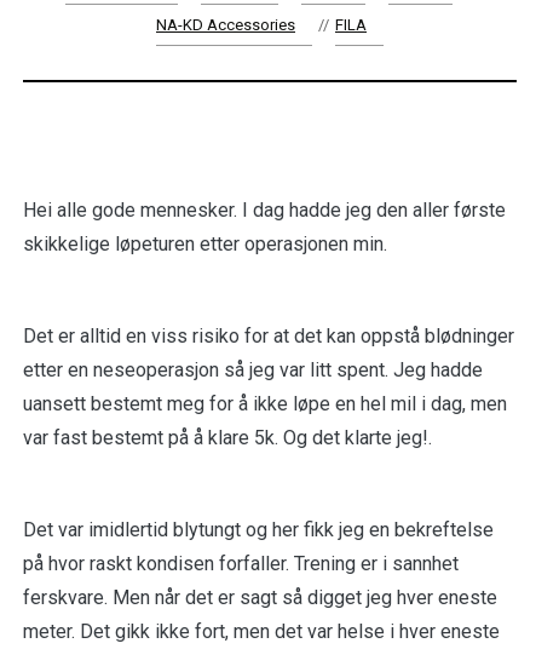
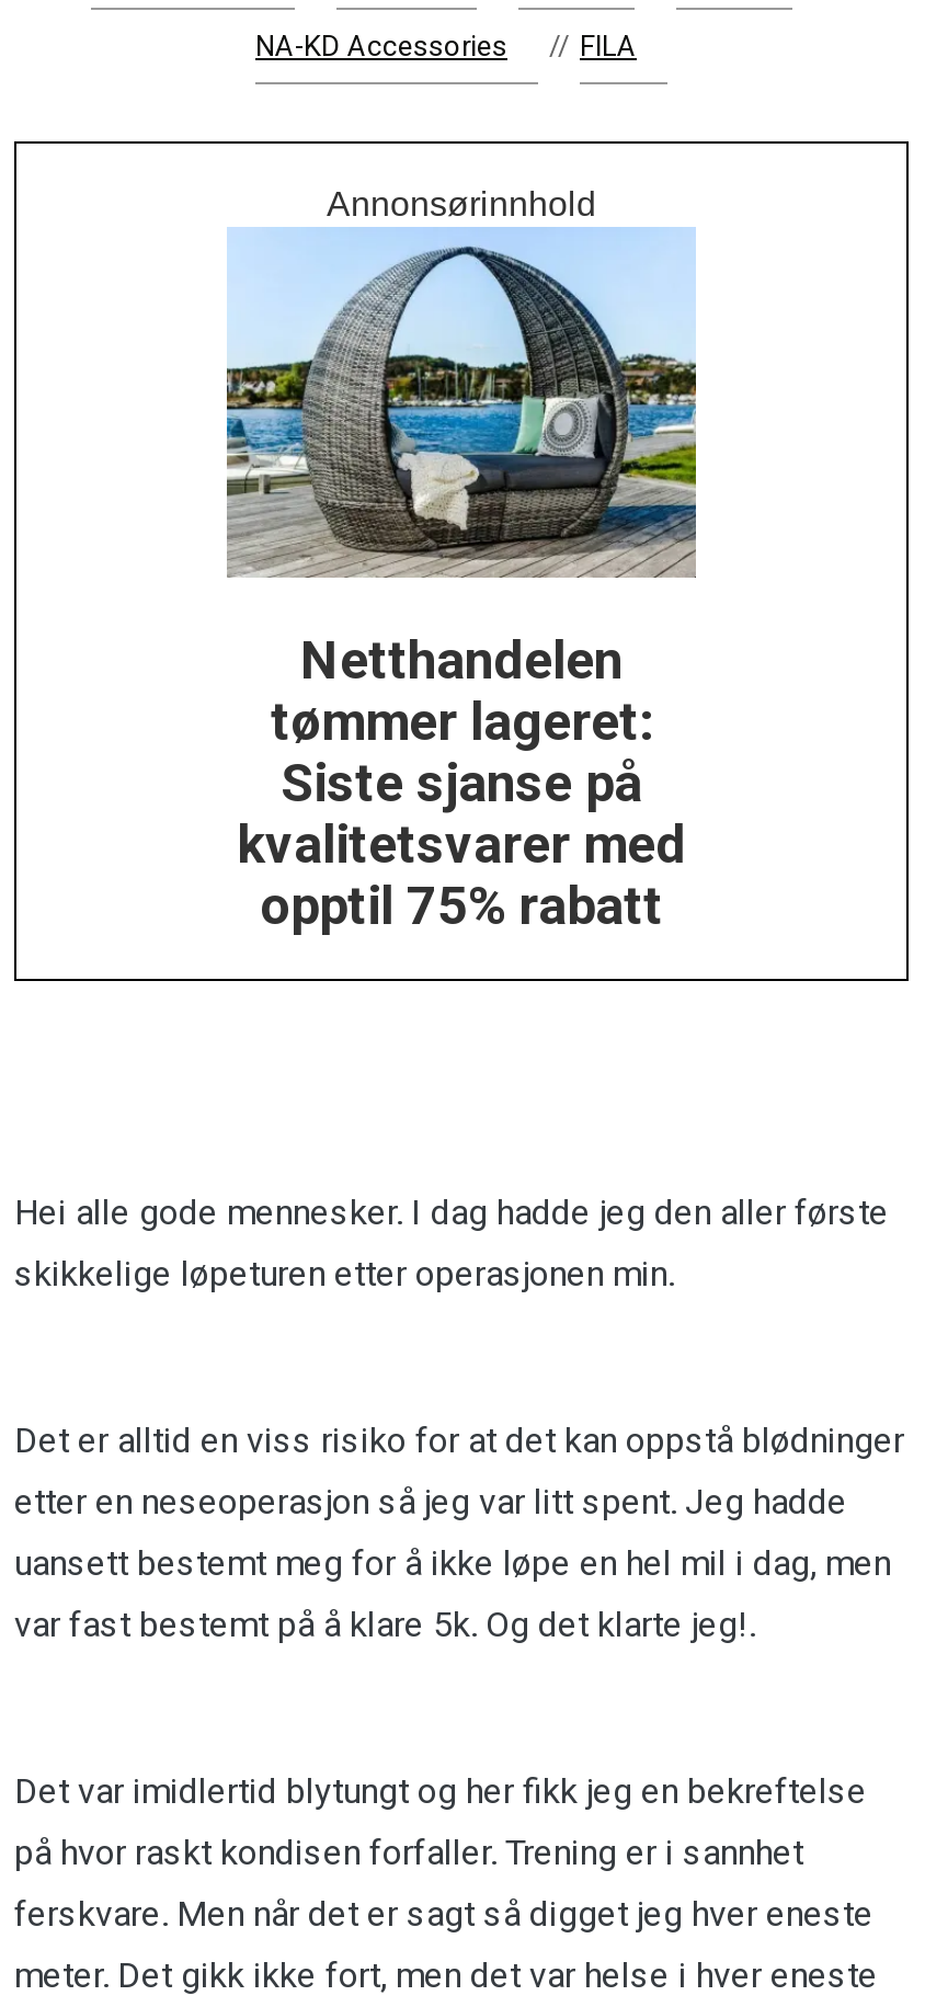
+ [image]
+ Annonsørinnhold

+ Netthandelen
+ tømmer lageret:
+ Siste sjanse på
+ kvalitetsvarer med
+ opptil 75% rabatt
